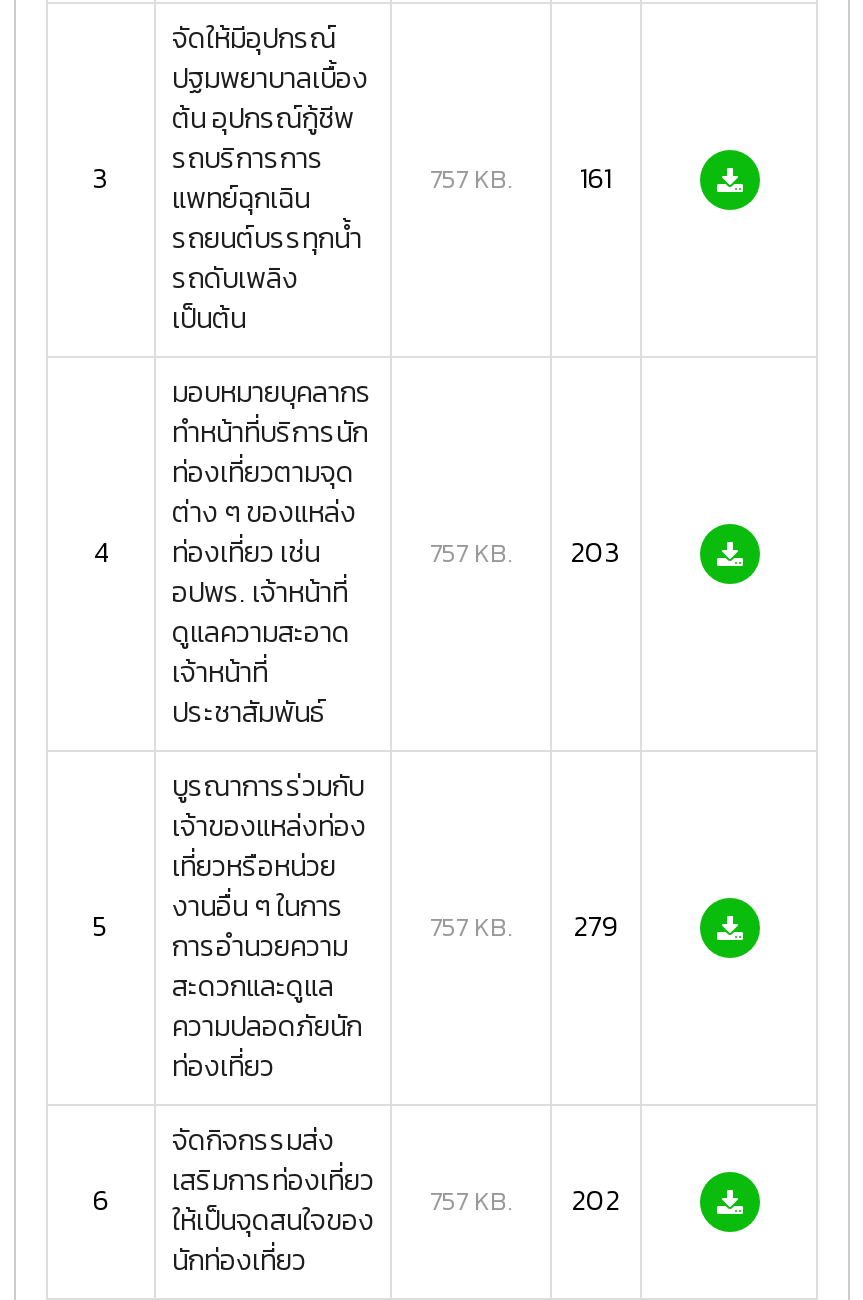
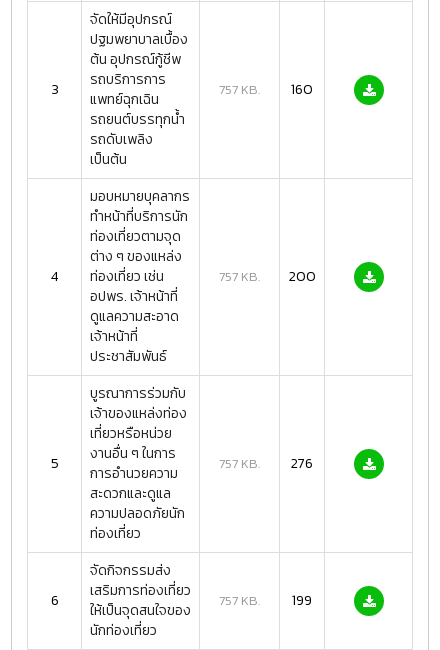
- 757 KB. 161
+ 757 KB. 160

- 757 KB. 203
+ 757 KB. 200

- 757 KB. 279
+ 757 KB. 276

- 6 เสริมการท่องเที่ยว ให้เป็นจุดสนใจของ 757 KB. 202
+ 6 เสริมการท่องเที่ยว ให้เป็นจุดสนใจของ 757 KB. 199
